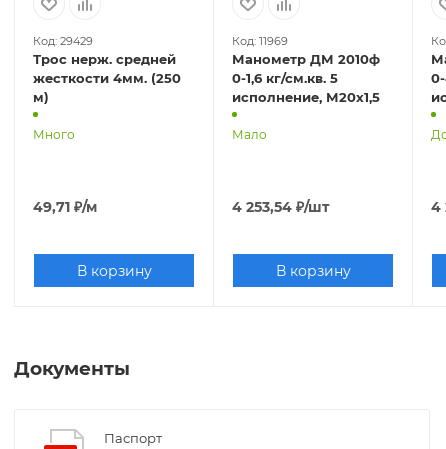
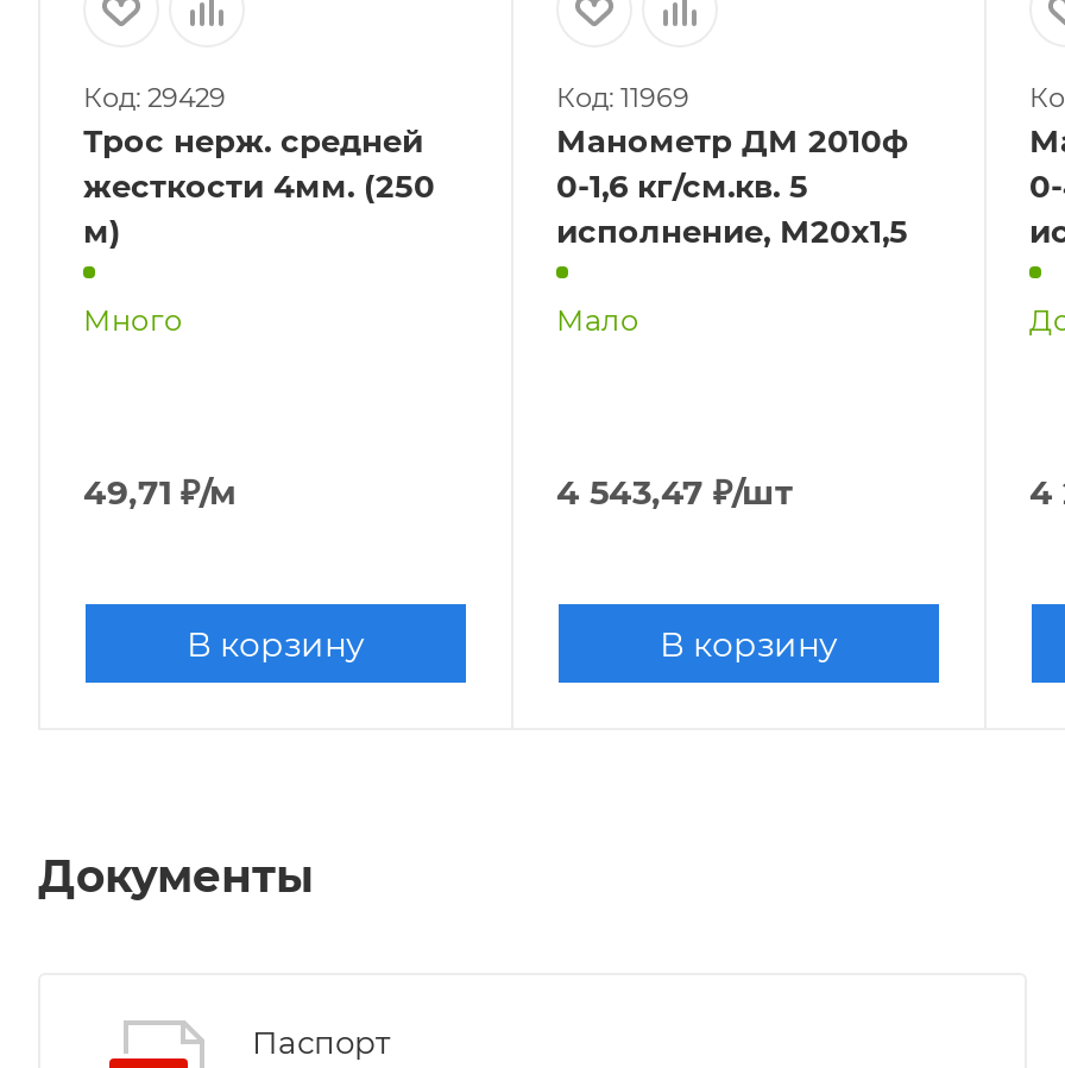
- 4 253,54 ₽/шт
+ 4 543,47 ₽/шт
